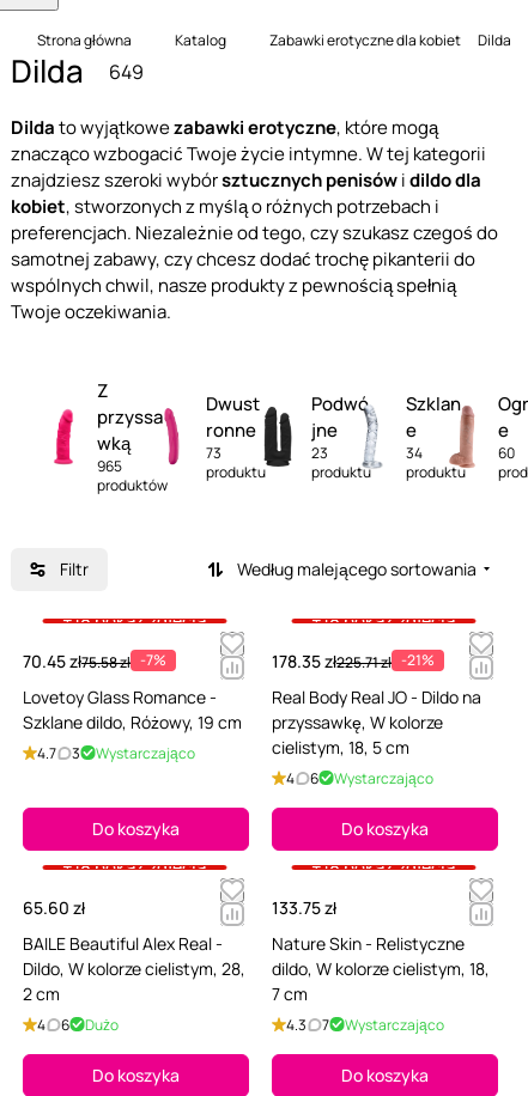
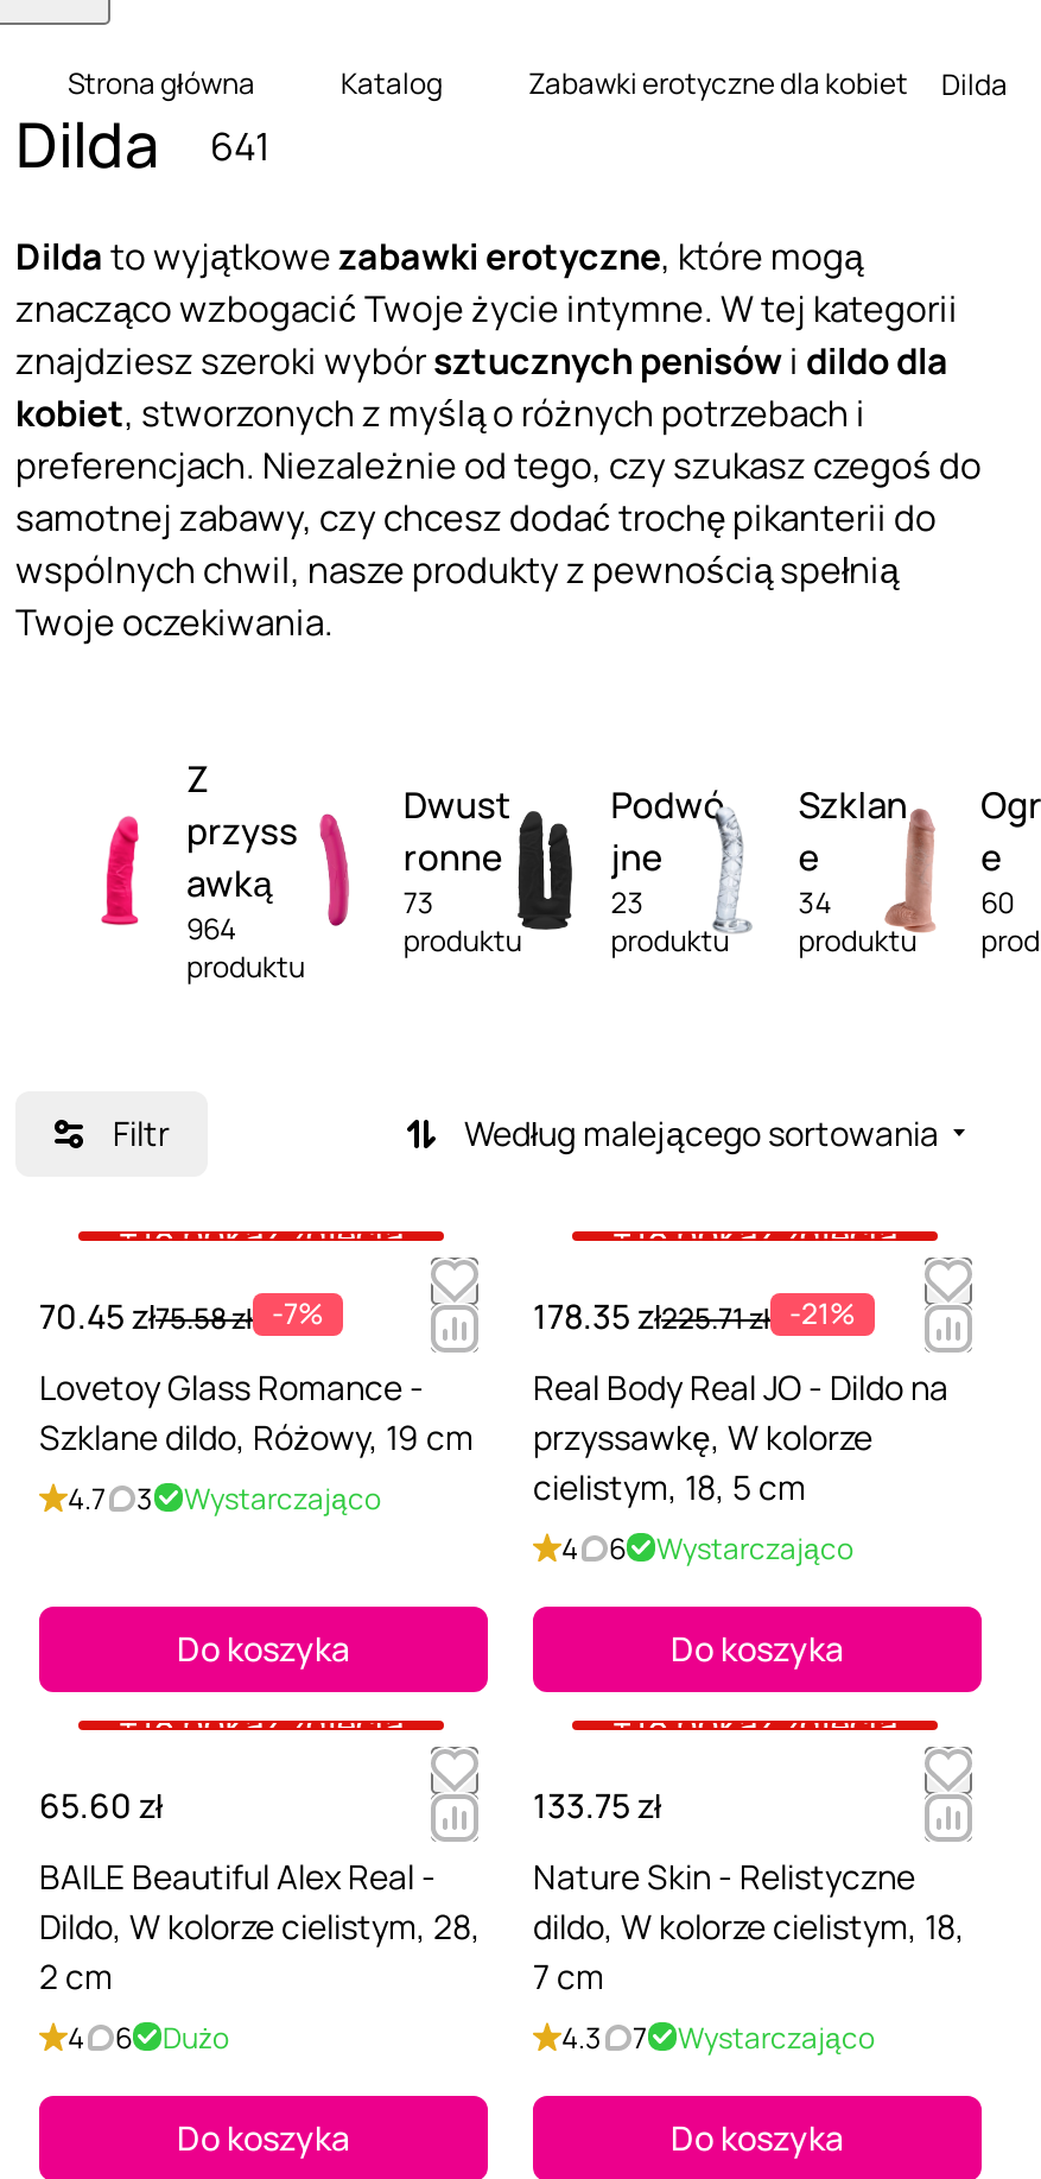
- Dilda 649
+ Dilda 641

- przyssa
- wką
- 965
- produktów
+ przyss
+ awką
+ 964
+ produktu
